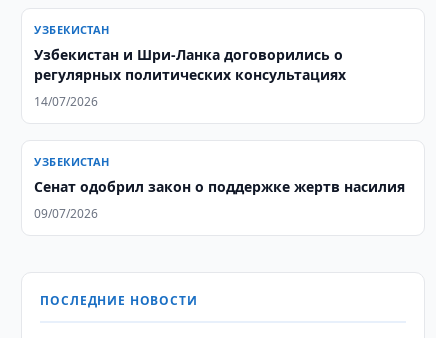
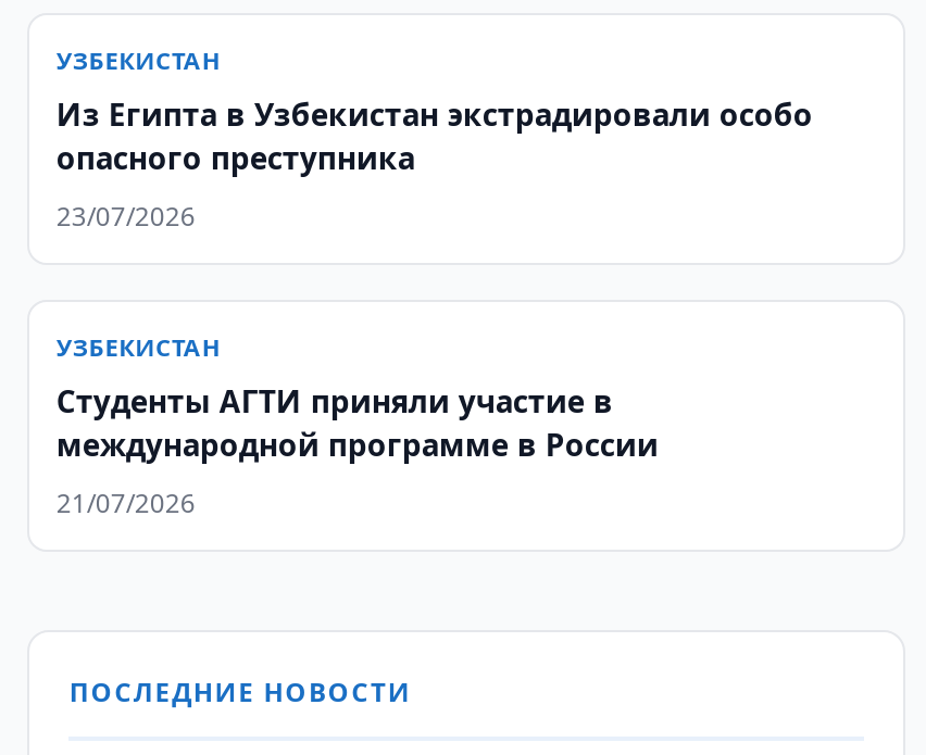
- Узбекистан и Шри-Ланка договорились о
- регулярных политических консультациях
+ Из Египта в Узбекистан экстрадировали особо
+ опасного преступника

- 14/07/2026
+ 23/07/2026

- Сенат одобрил закон о поддержке жертв насилия
+ Студенты АГТИ приняли участие в
+ международной программе в России

- 09/07/2026
+ 21/07/2026
